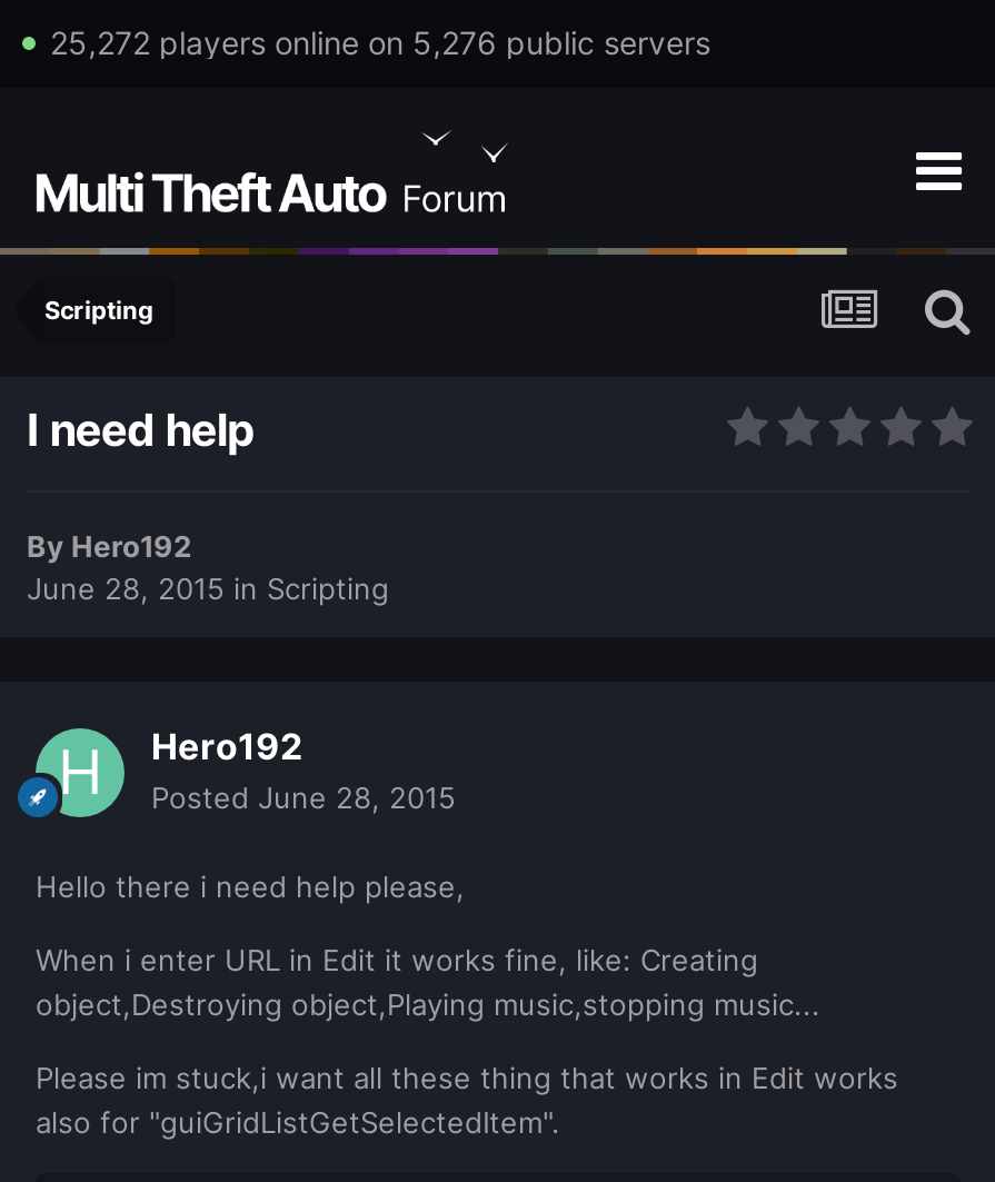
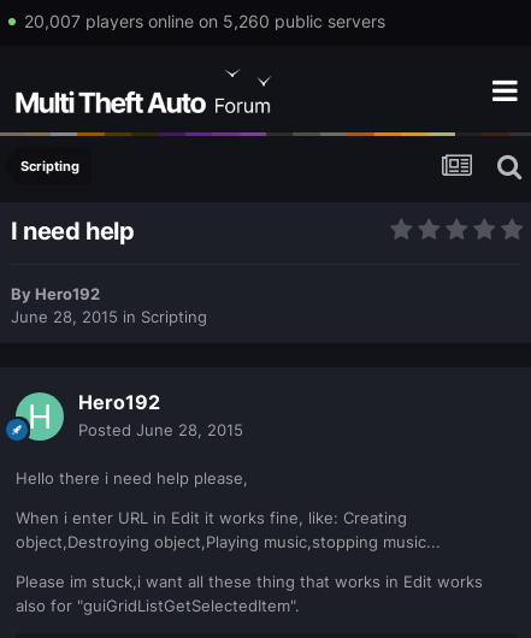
- 25,272 players online on 5,276 public servers
+ 20,007 players online on 5,260 public servers
